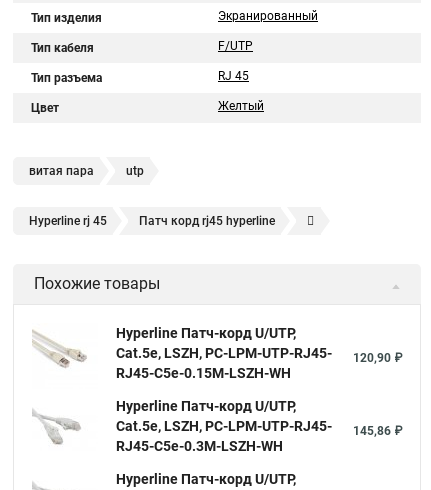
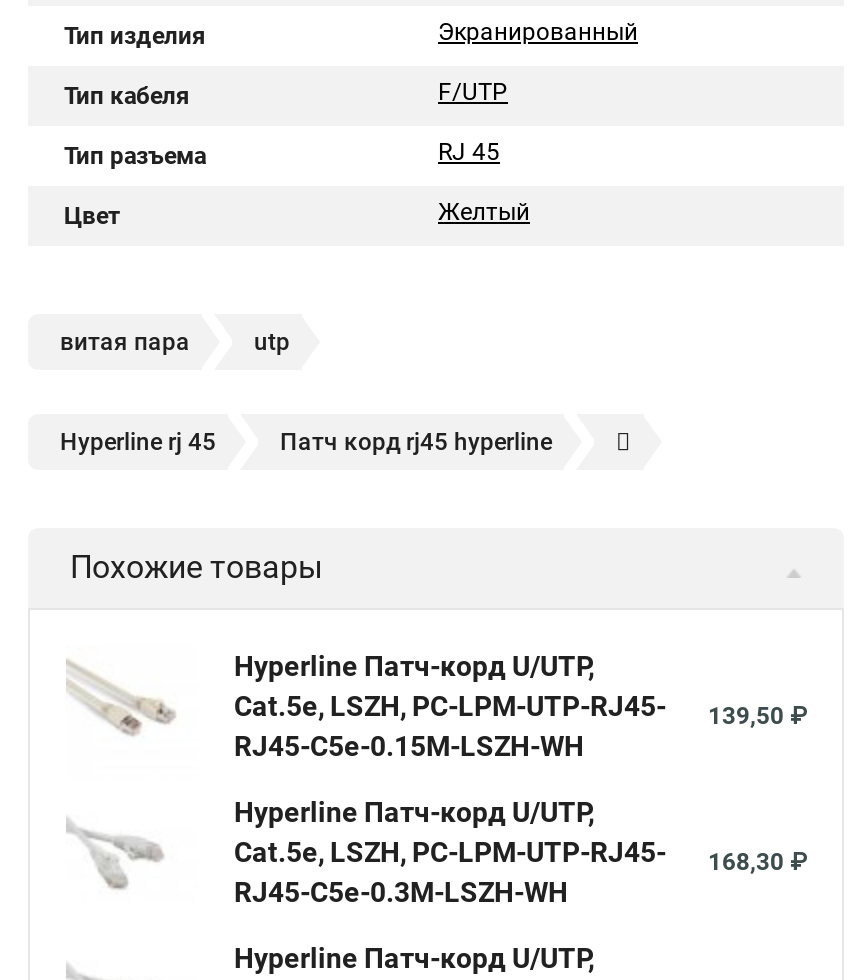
- Cat.5е, LSZH, PC-LPM-UTP-RJ45- 120,90 ₽
+ Cat.5е, LSZH, PC-LPM-UTP-RJ45- 139,50 ₽

- Cat.5е, LSZH, PC-LPM-UTP-RJ45- 145,86 ₽
+ Cat.5е, LSZH, PC-LPM-UTP-RJ45- 168,30 ₽
